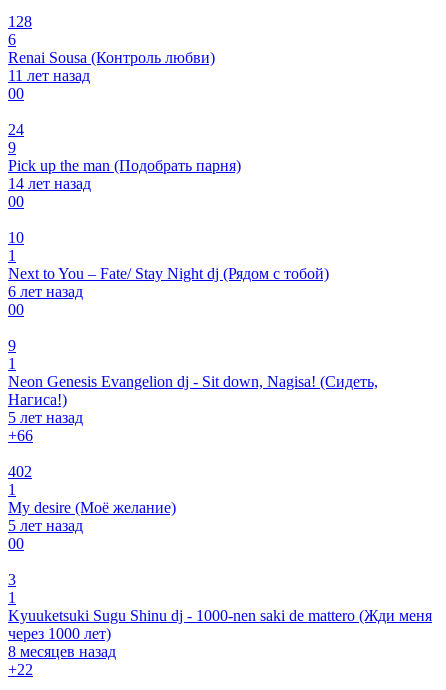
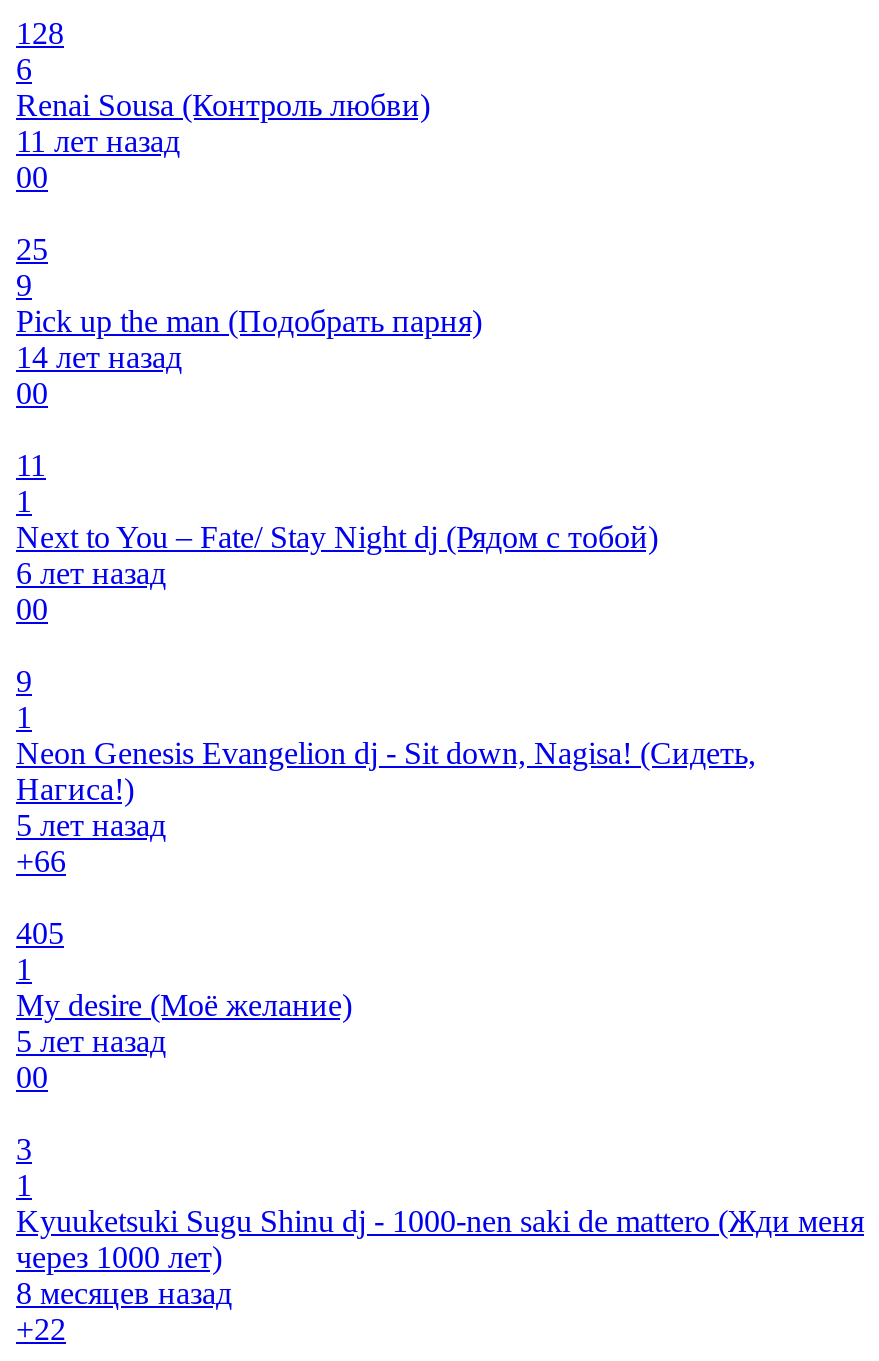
- 24
+ 25

- 10
+ 11

- 402
+ 405
